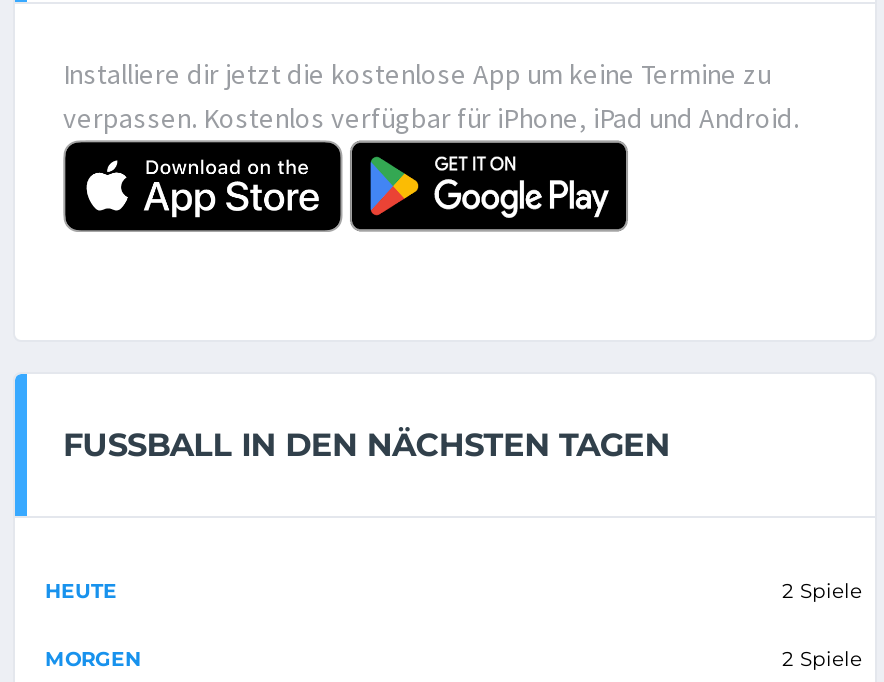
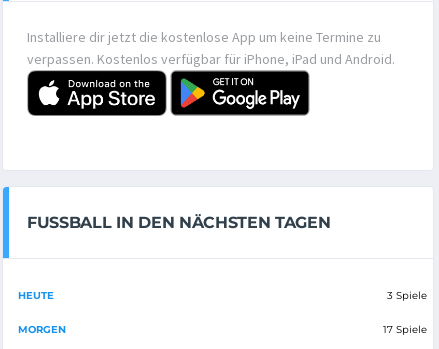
- 2 Spiele
+ 3 Spiele

- 2 Spiele
+ 17 Spiele
